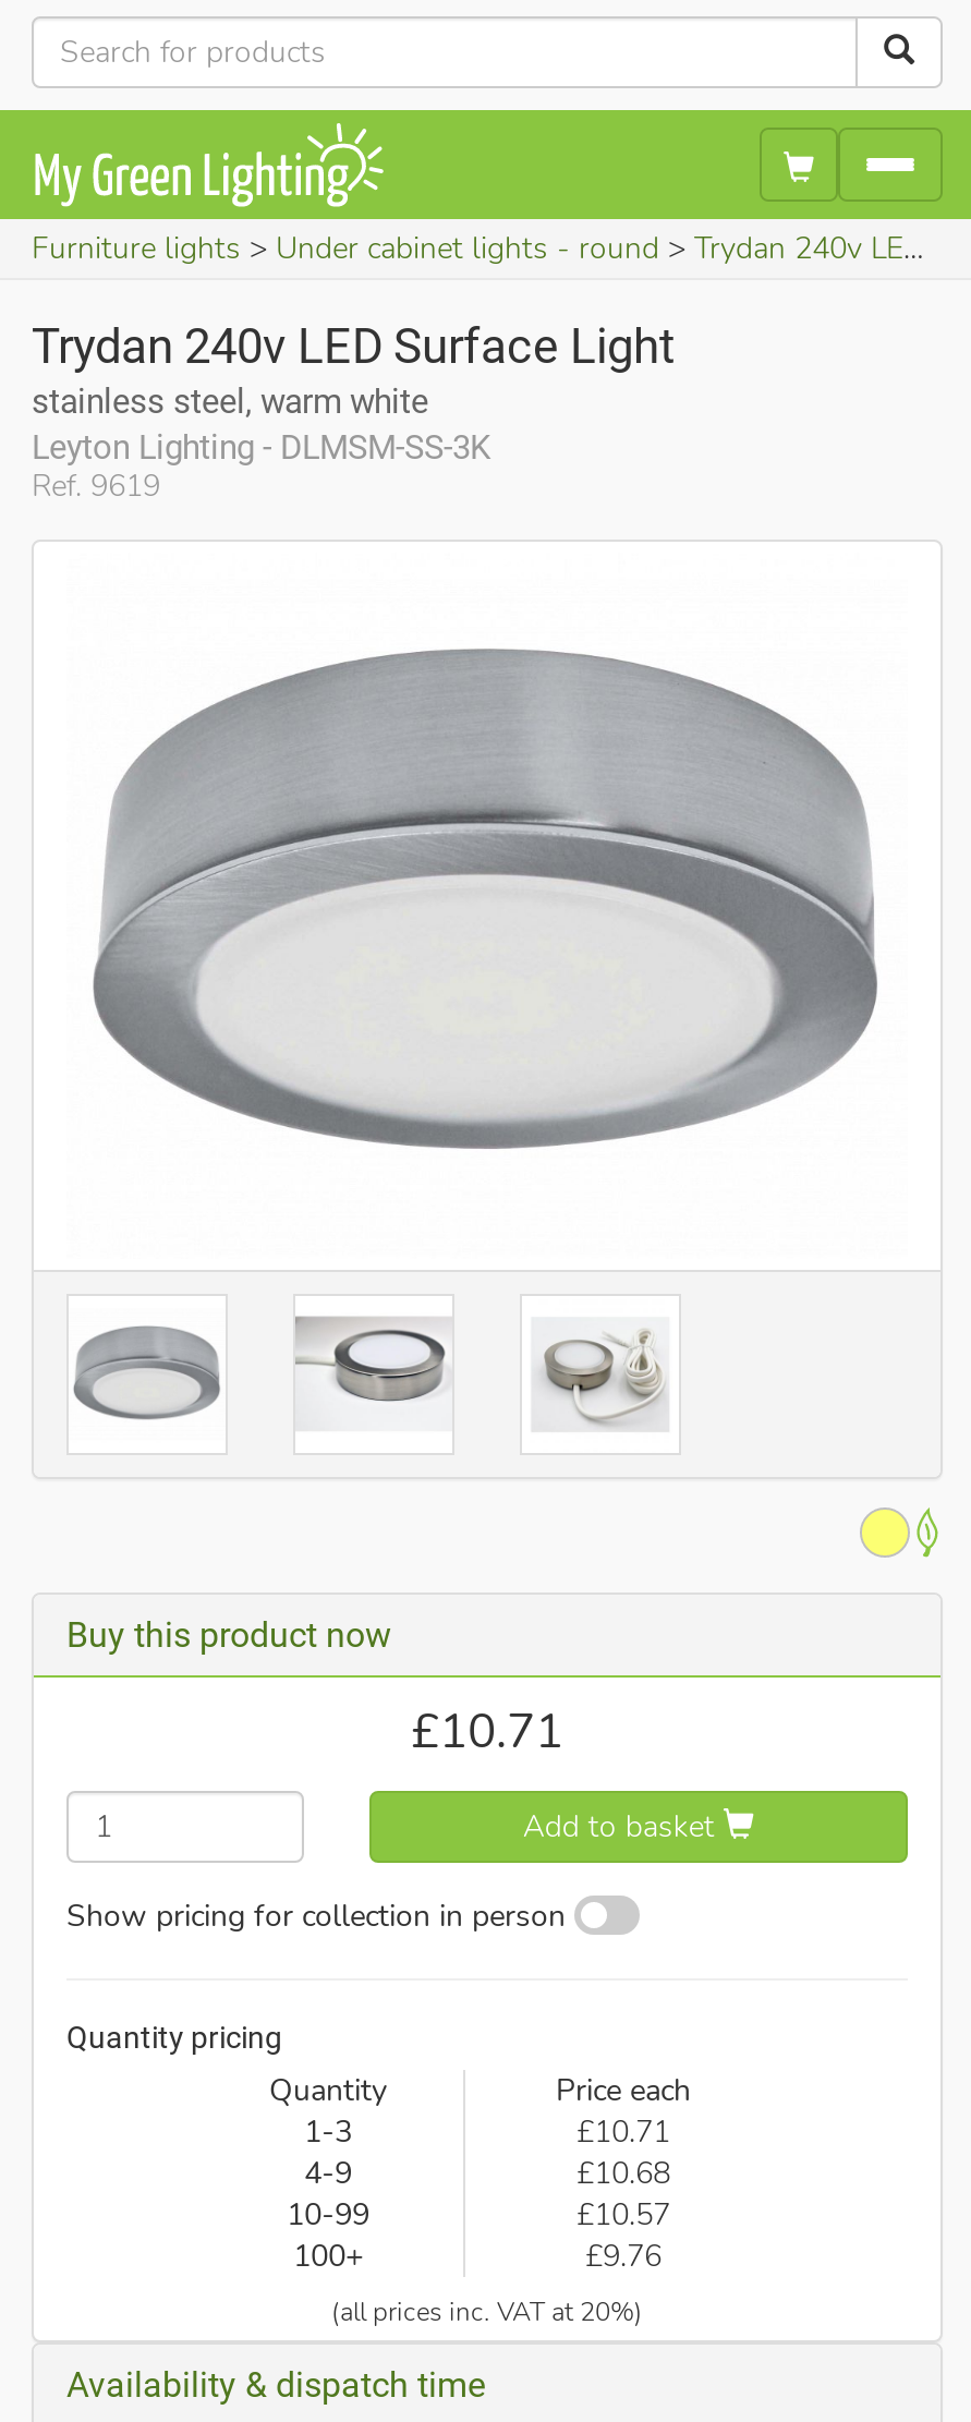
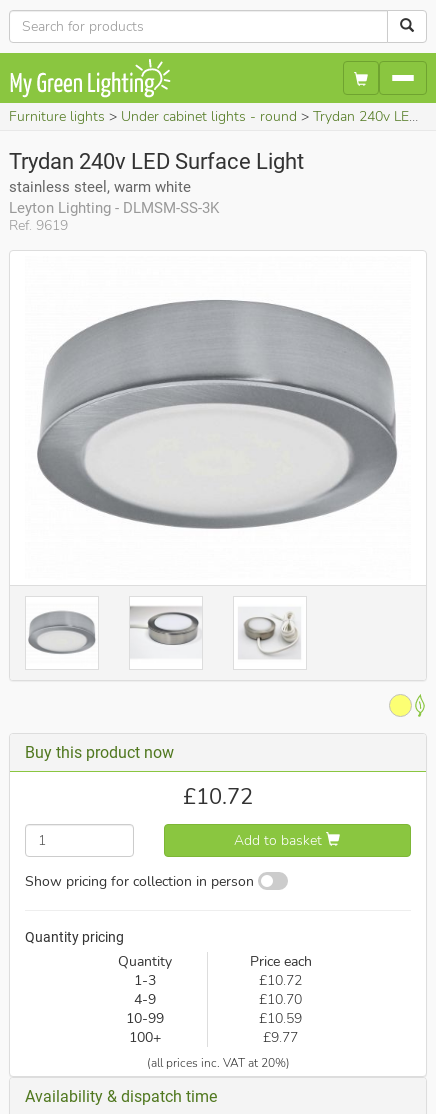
- £10.71
+ £10.72

- £10.71
+ £10.72

- £10.68
+ £10.70

- £10.57
+ £10.59

- £9.76
+ £9.77
